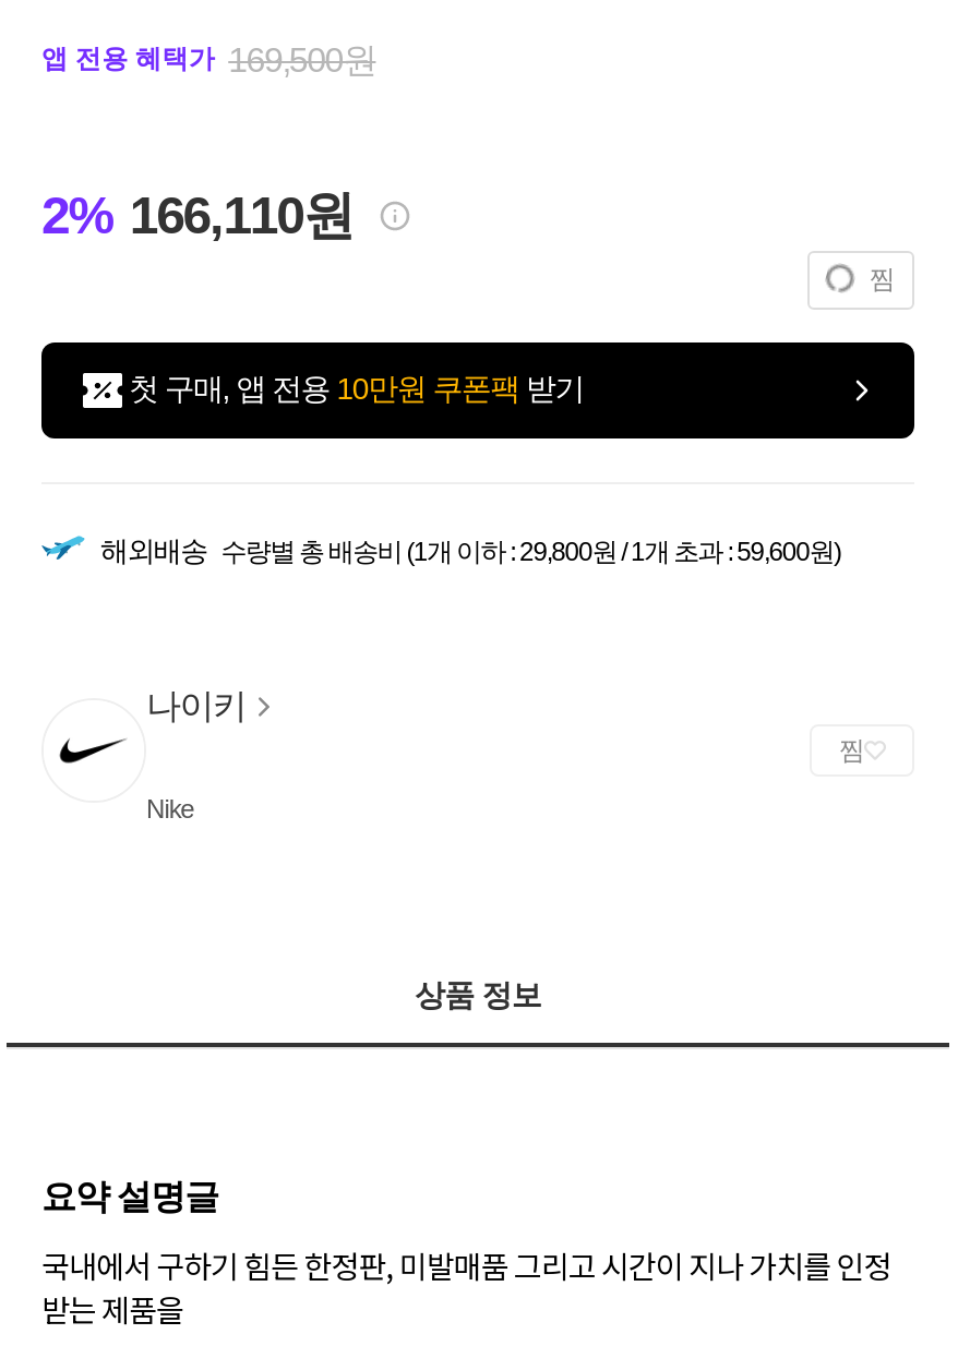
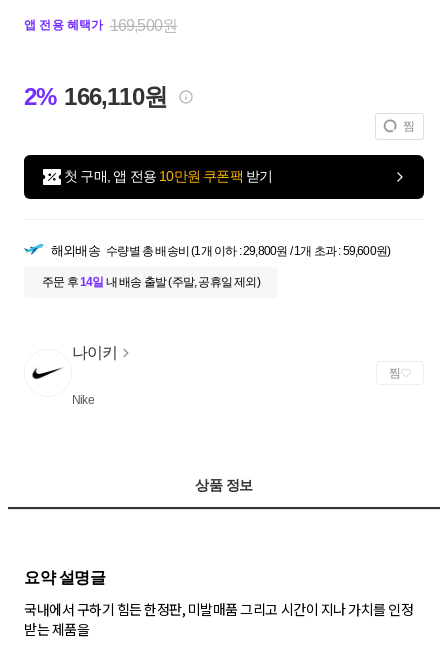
+ 주문 후 14일 내 배송 출발 (주말, 공휴일 제외)
